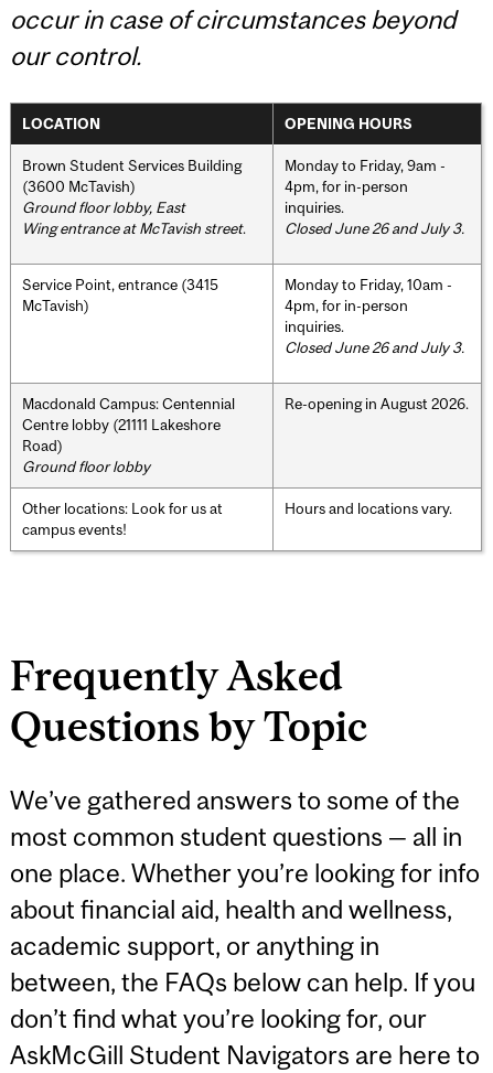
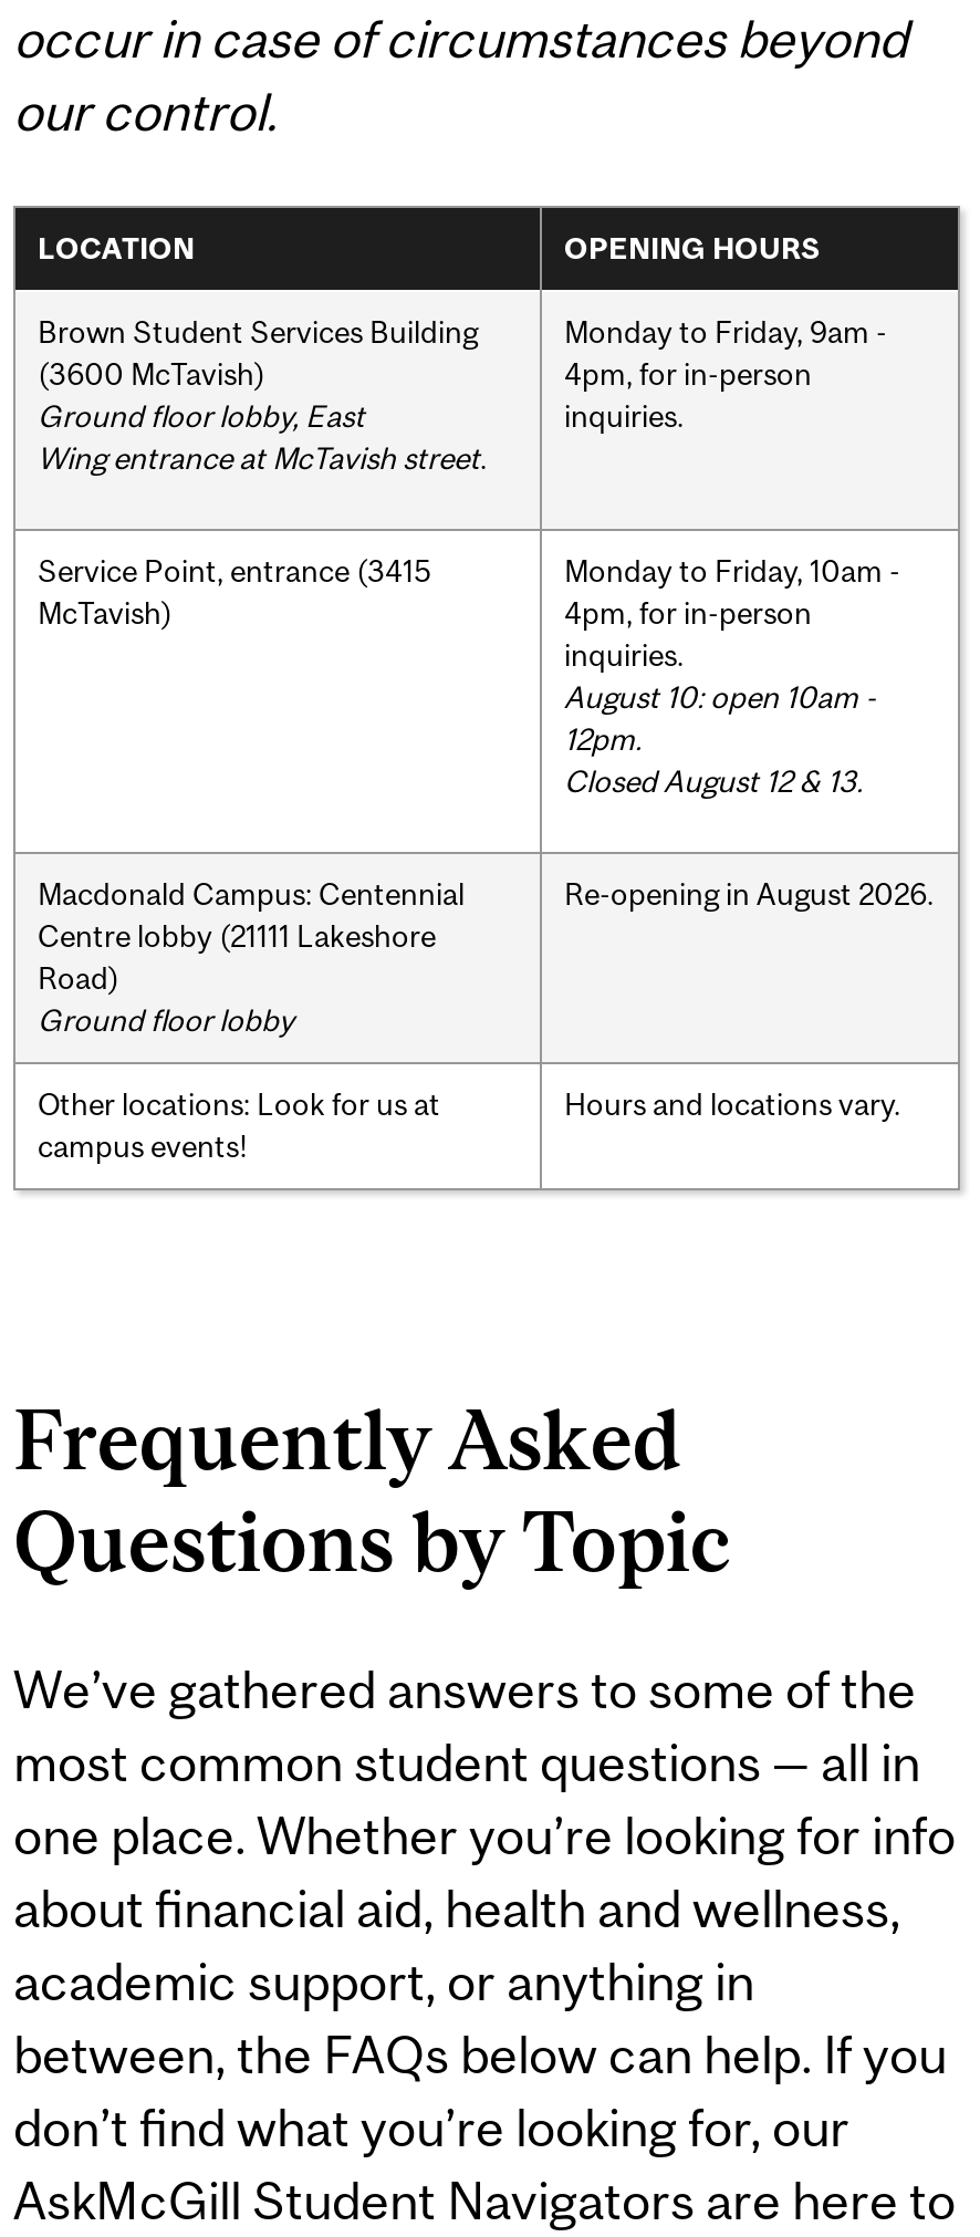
- Closed June 26 and July 3.

- Closed June 26 and July 3.
+ August 10: open 10am -
+ 12pm.
+ Closed August 12 & 13.
